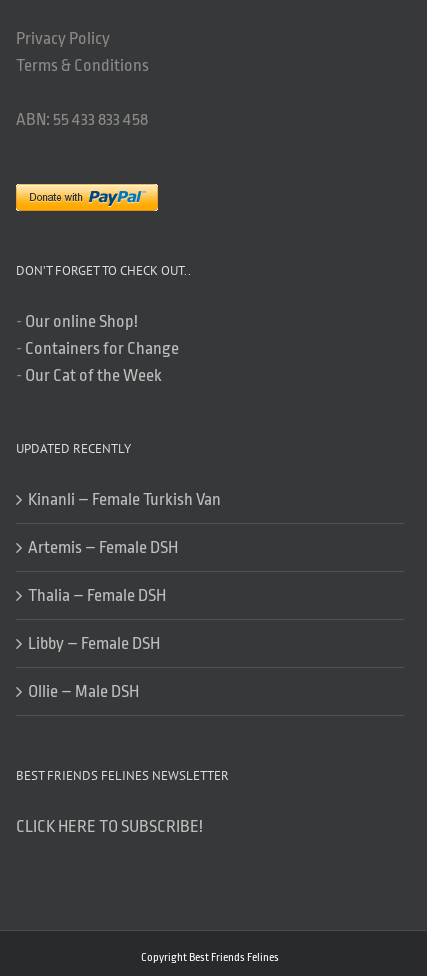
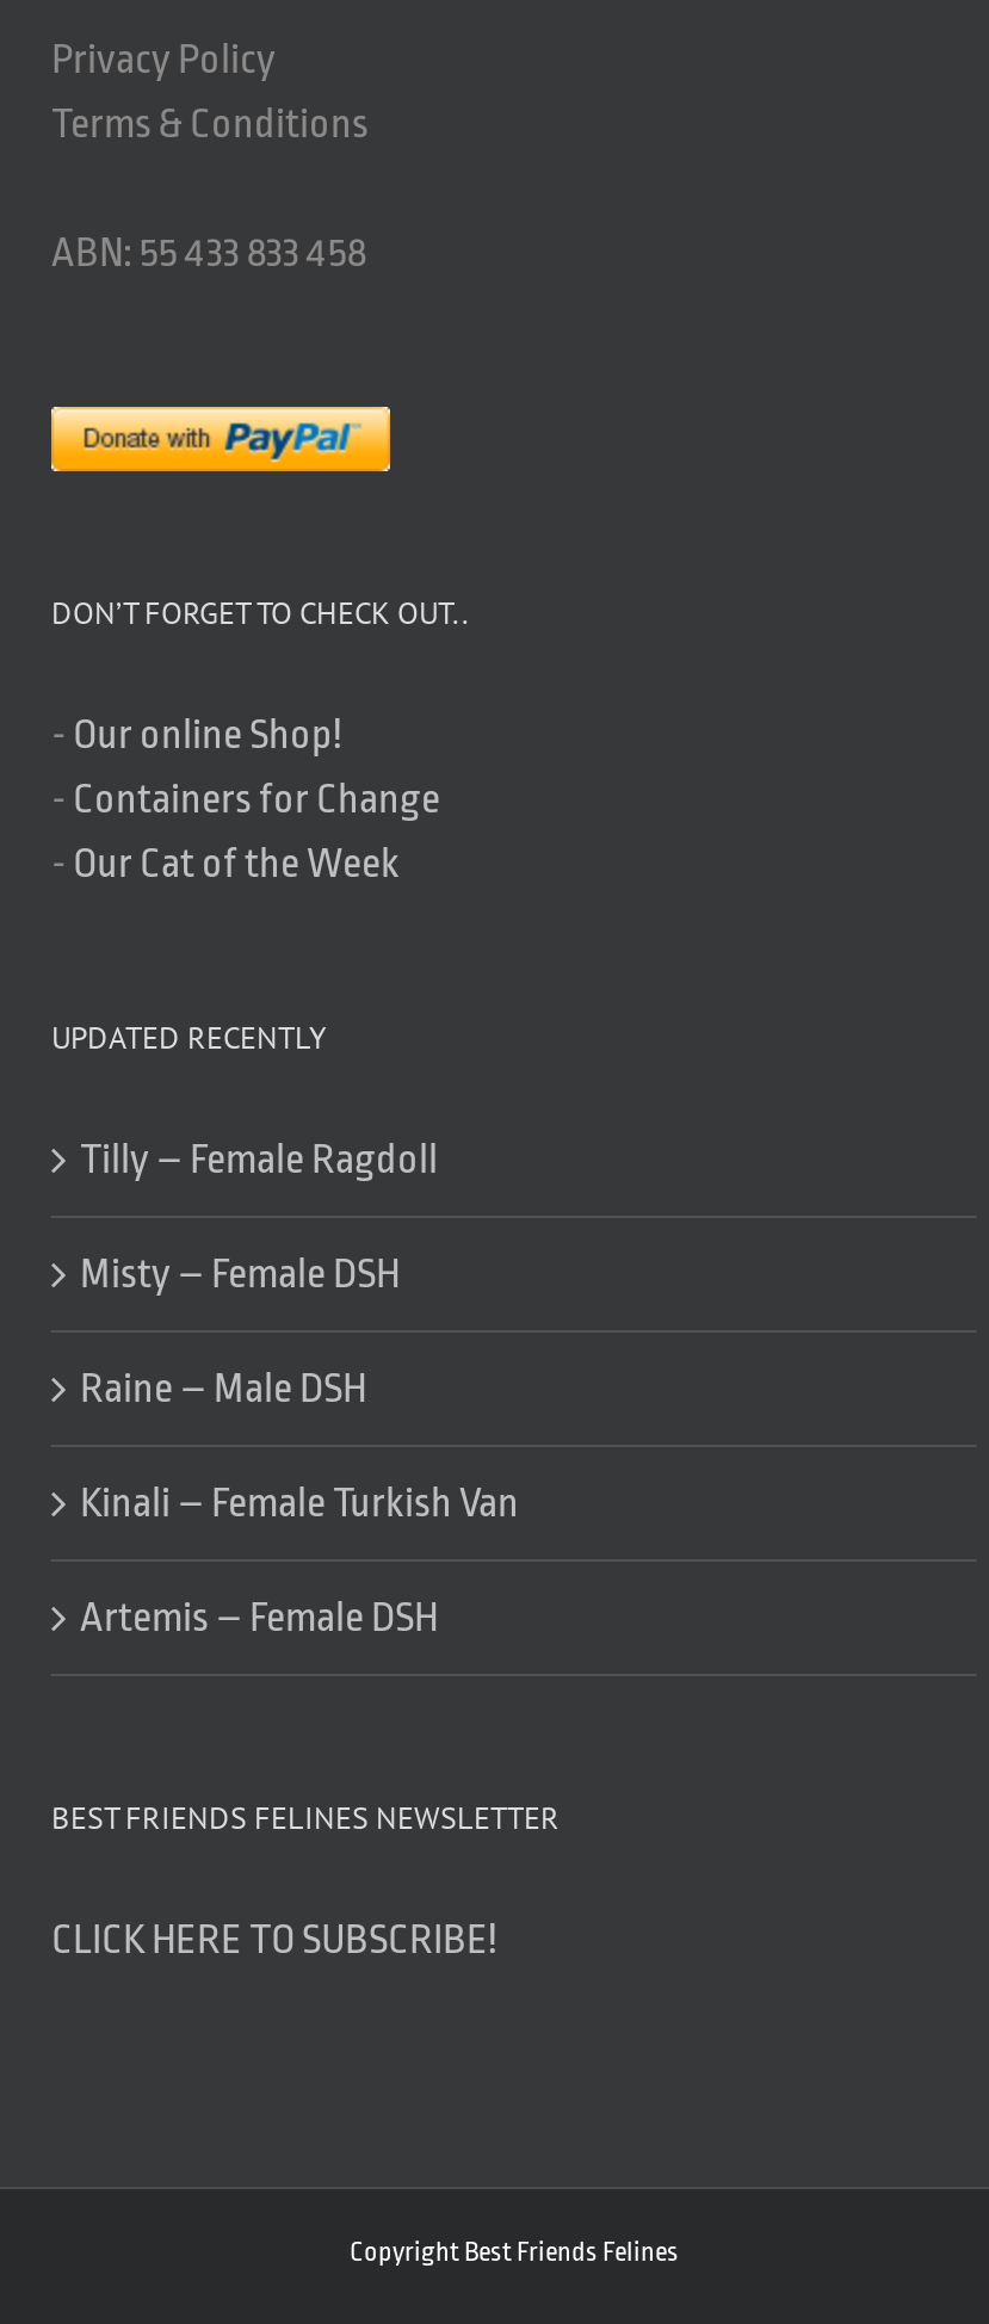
- Kinanli – Female Turkish Van
+ Tilly – Female Ragdoll
+ Misty – Female DSH
+ Raine – Male DSH
+ Kinali – Female Turkish Van

moved down: Artemis – Female DSH

- Thalia – Female DSH
- Libby – Female DSH
- Ollie – Male DSH
